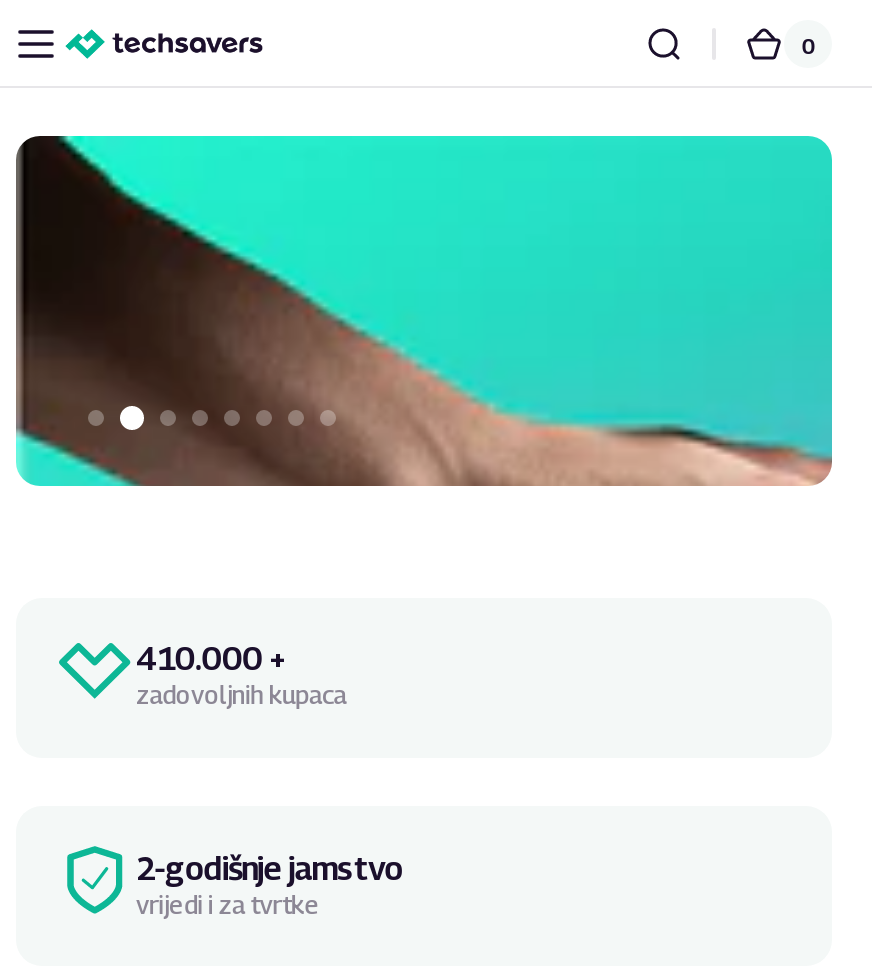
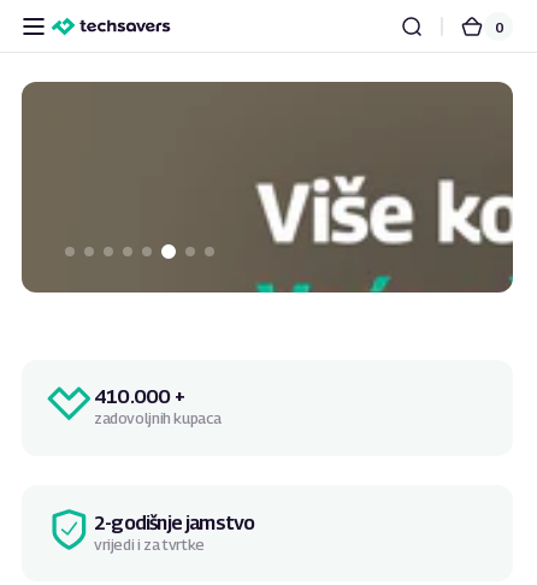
- [image]
+ [image]
